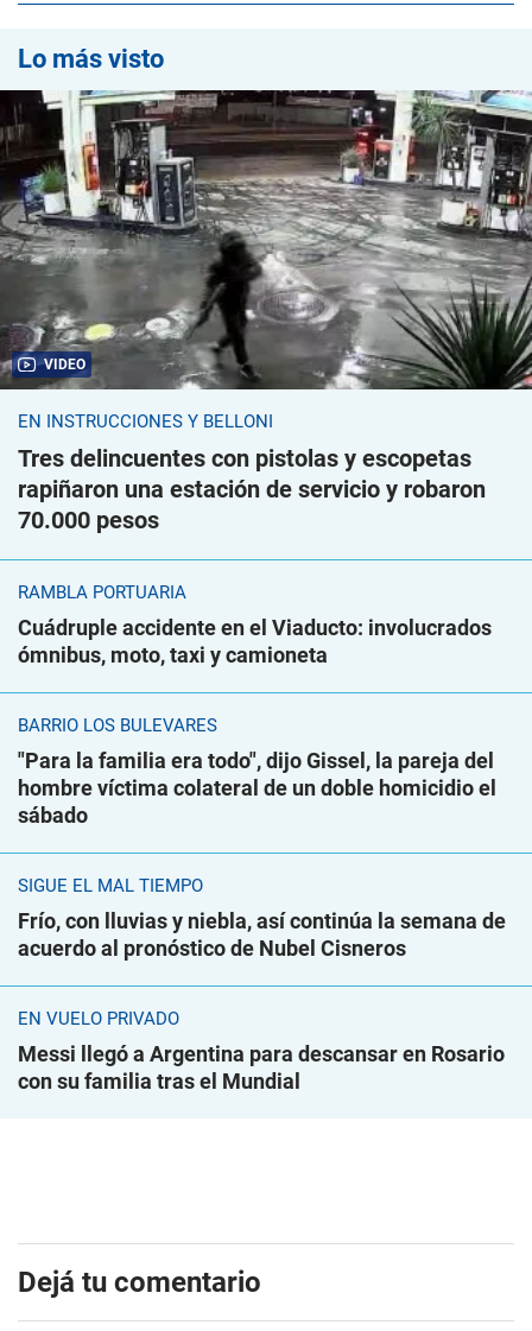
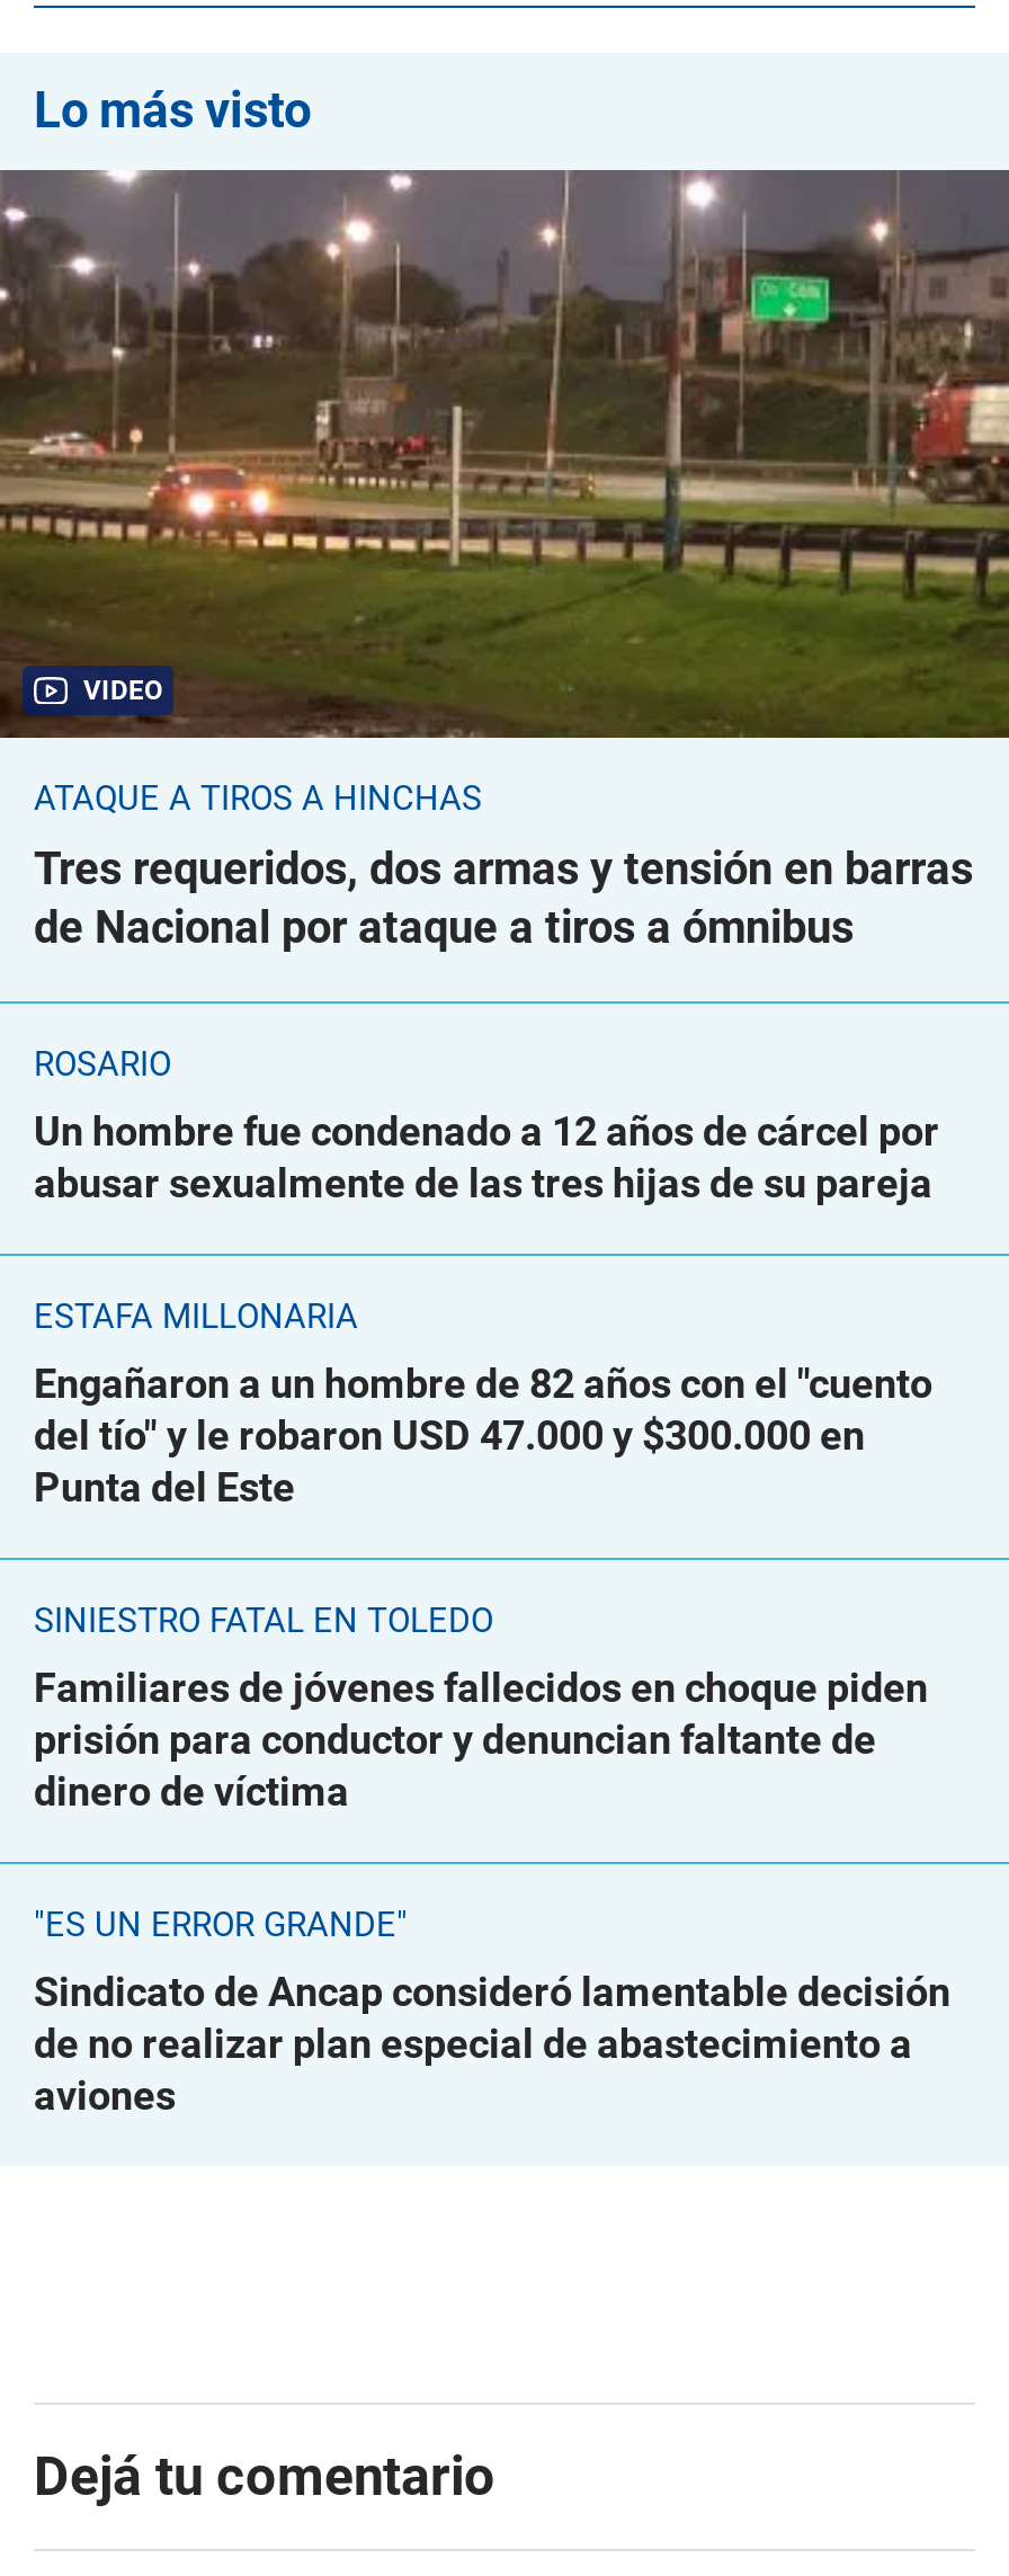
- [image]
- EN INSTRUCCIONES Y BELLONI
- Tres delincuentes con pistolas y escopetas
- rapiñaron una estación de servicio y robaron
- 70.000 pesos
+ [image]
+ ATAQUE A TIROS A HINCHAS
+ Tres requeridos, dos armas y tensión en barras
+ de Nacional por ataque a tiros a ómnibus

- RAMBLA PORTUARIA
+ ROSARIO

- Cuádruple accidente en el Viaducto: involucrados
- ómnibus, moto, taxi y camioneta
+ Un hombre fue condenado a 12 años de cárcel por
+ abusar sexualmente de las tres hijas de su pareja

- BARRIO LOS BULEVARES
+ ESTAFA MILLONARIA

- "Para la familia era todo", dijo Gissel, la pareja del
- hombre víctima colateral de un doble homicidio el
- sábado
+ Engañaron a un hombre de 82 años con el "cuento
+ del tío" y le robaron USD 47.000 y $300.000 en
+ Punta del Este

- SIGUE EL MAL TIEMPO
+ SINIESTRO FATAL EN TOLEDO

- Frío, con lluvias y niebla, así continúa la semana de
- acuerdo al pronóstico de Nubel Cisneros
+ Familiares de jóvenes fallecidos en choque piden
+ prisión para conductor y denuncian faltante de
+ dinero de víctima

- EN VUELO PRIVADO
+ "ES UN ERROR GRANDE"

- Messi llegó a Argentina para descansar en Rosario
- con su familia tras el Mundial
+ Sindicato de Ancap consideró lamentable decisión
+ de no realizar plan especial de abastecimiento a
+ aviones
